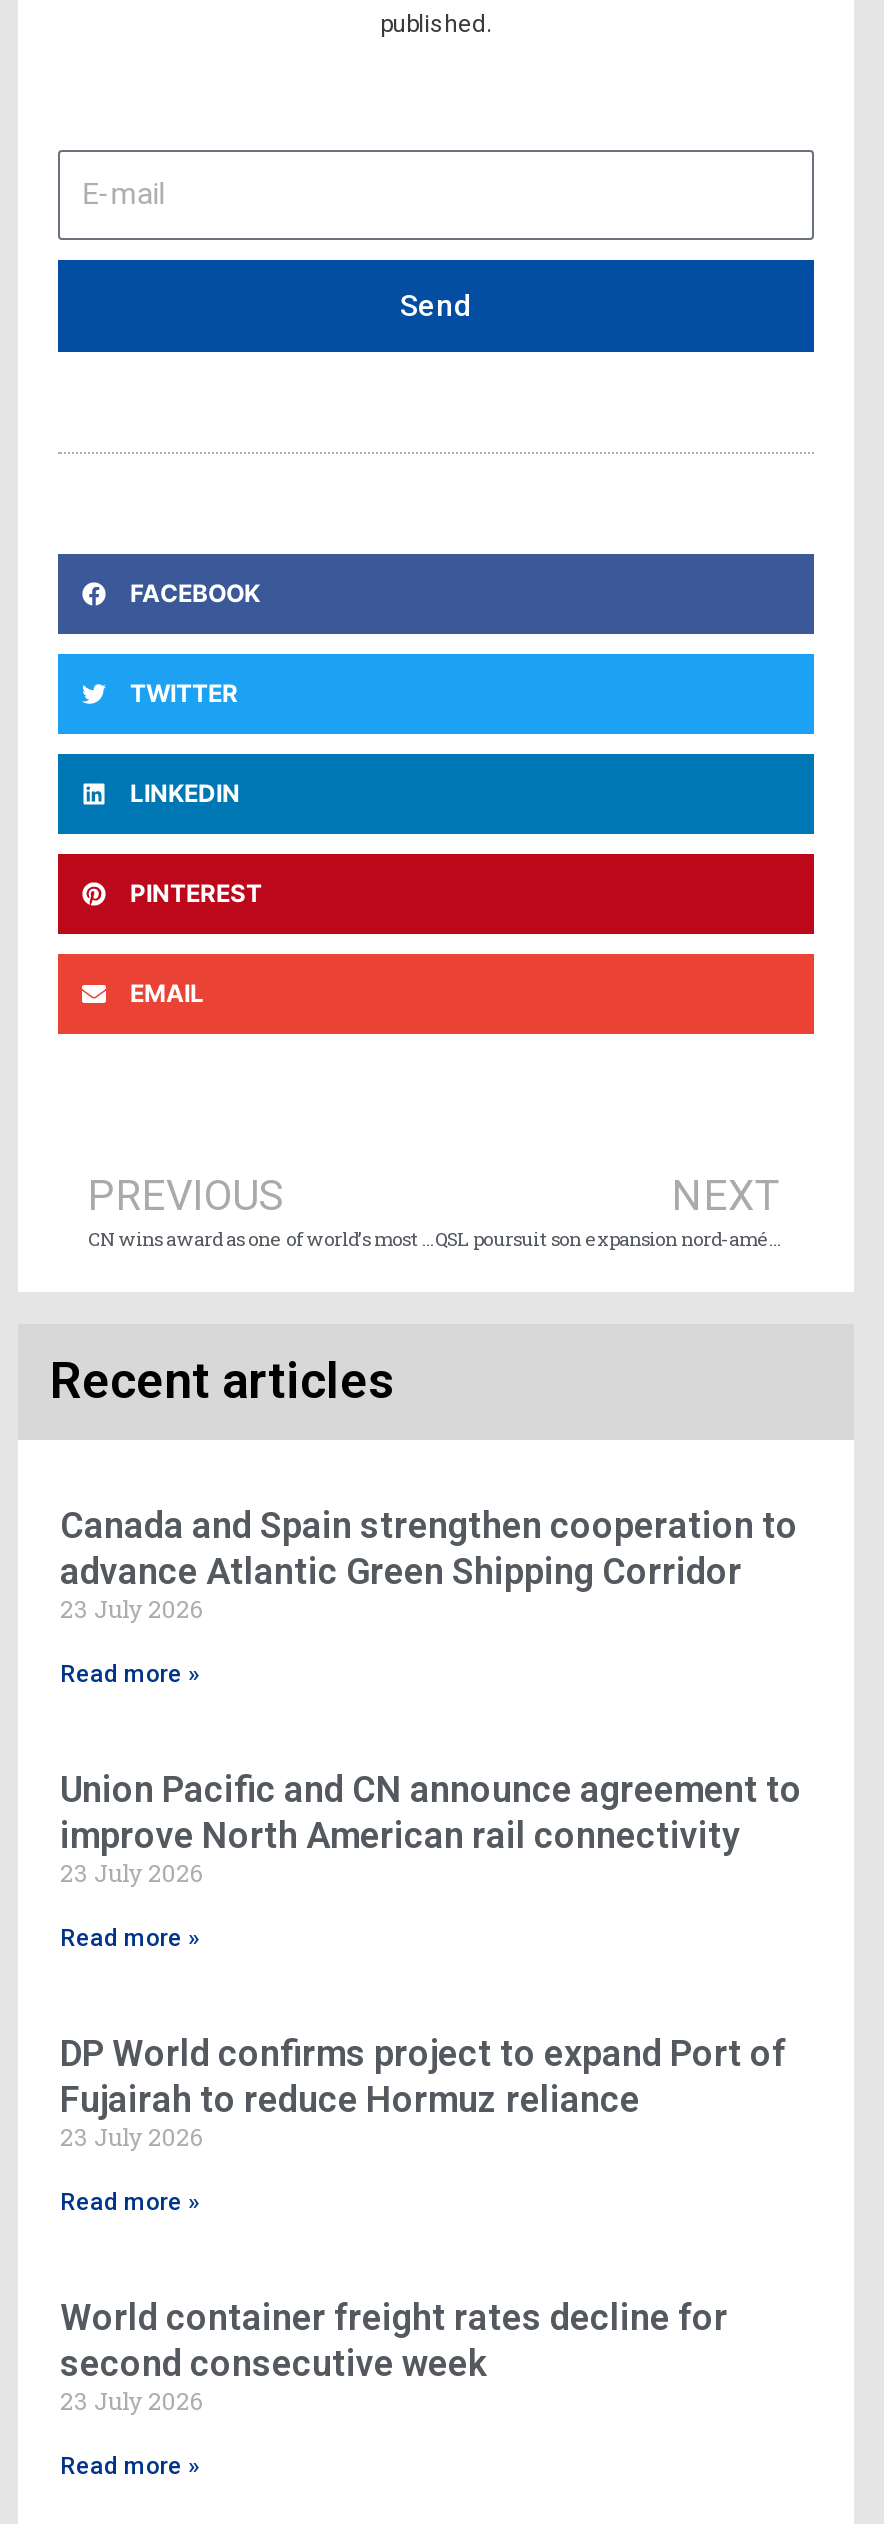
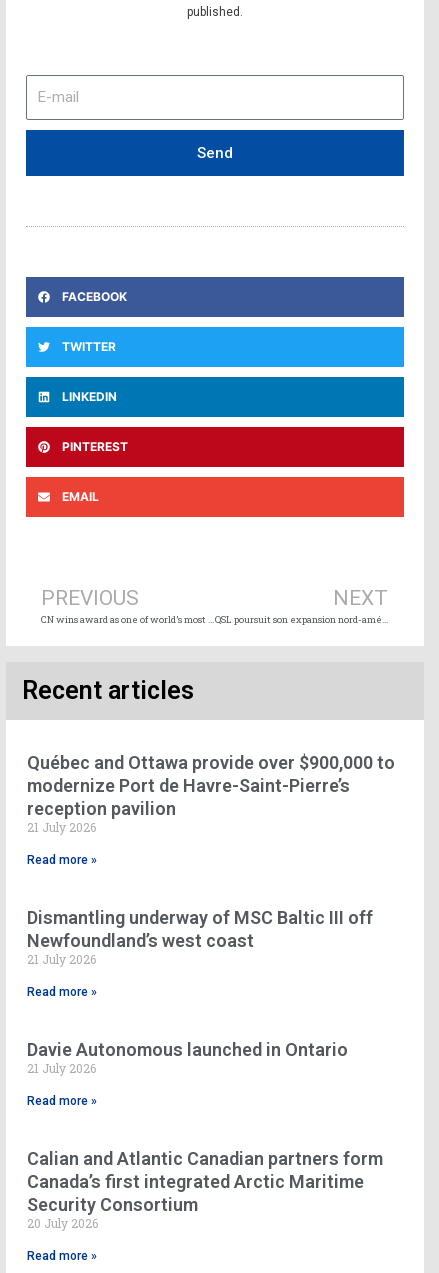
- Canada and Spain strengthen cooperation to
- advance Atlantic Green Shipping Corridor
- 23 July 2026
+ Québec and Ottawa provide over $900,000 to
+ modernize Port de Havre-Saint-Pierre’s
+ reception pavilion
+ 21 July 2026

- Union Pacific and CN announce agreement to
- improve North American rail connectivity
- 23 July 2026
+ Dismantling underway of MSC Baltic III off
+ Newfoundland’s west coast
+ 21 July 2026

- DP World confirms project to expand Port of
- Fujairah to reduce Hormuz reliance
- 23 July 2026
+ Davie Autonomous launched in Ontario
+ 21 July 2026

- World container freight rates decline for
- second consecutive week
- 23 July 2026
+ Calian and Atlantic Canadian partners form
+ Canada’s first integrated Arctic Maritime
+ Security Consortium
+ 20 July 2026
